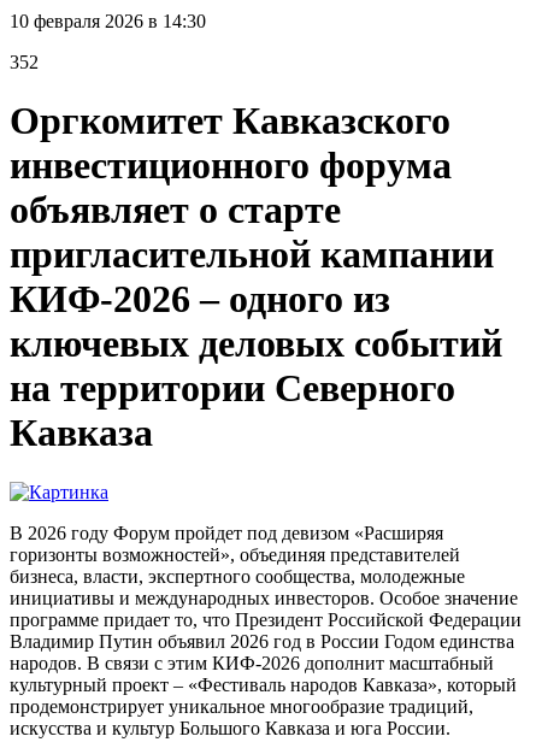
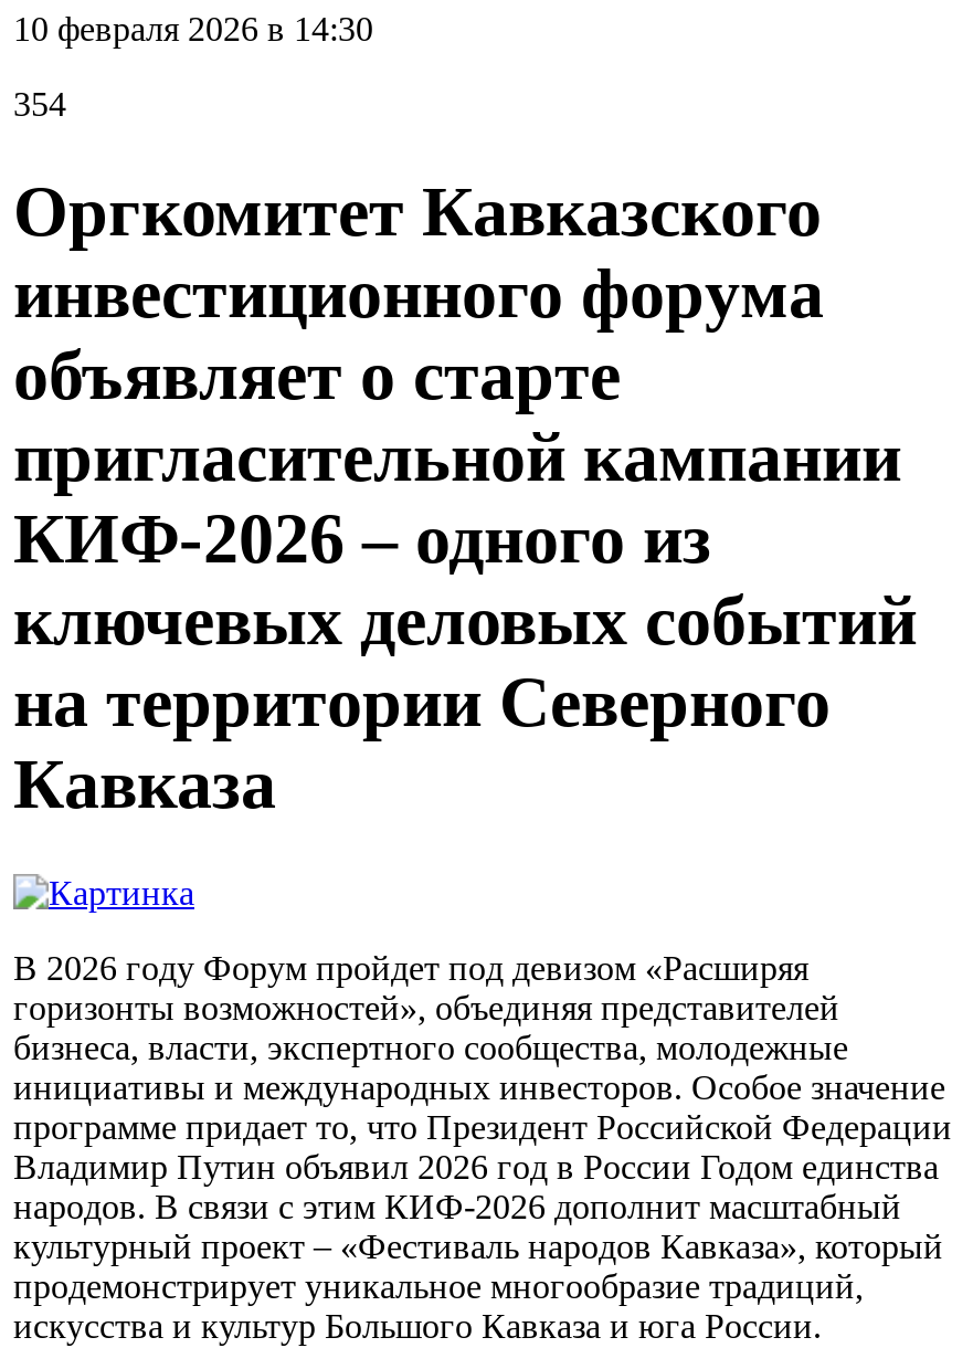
- 352
+ 354
